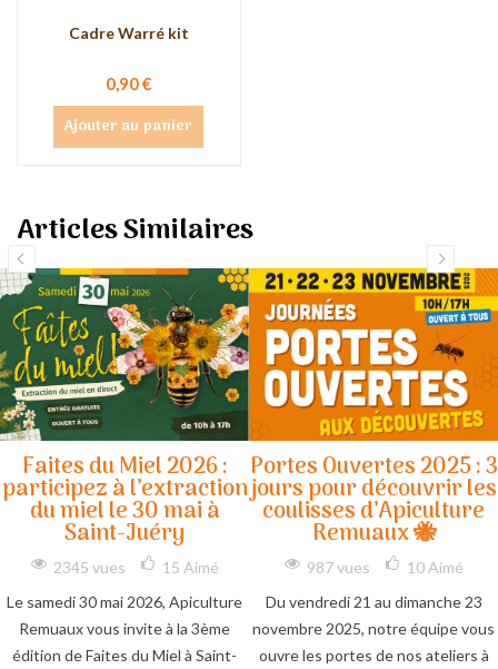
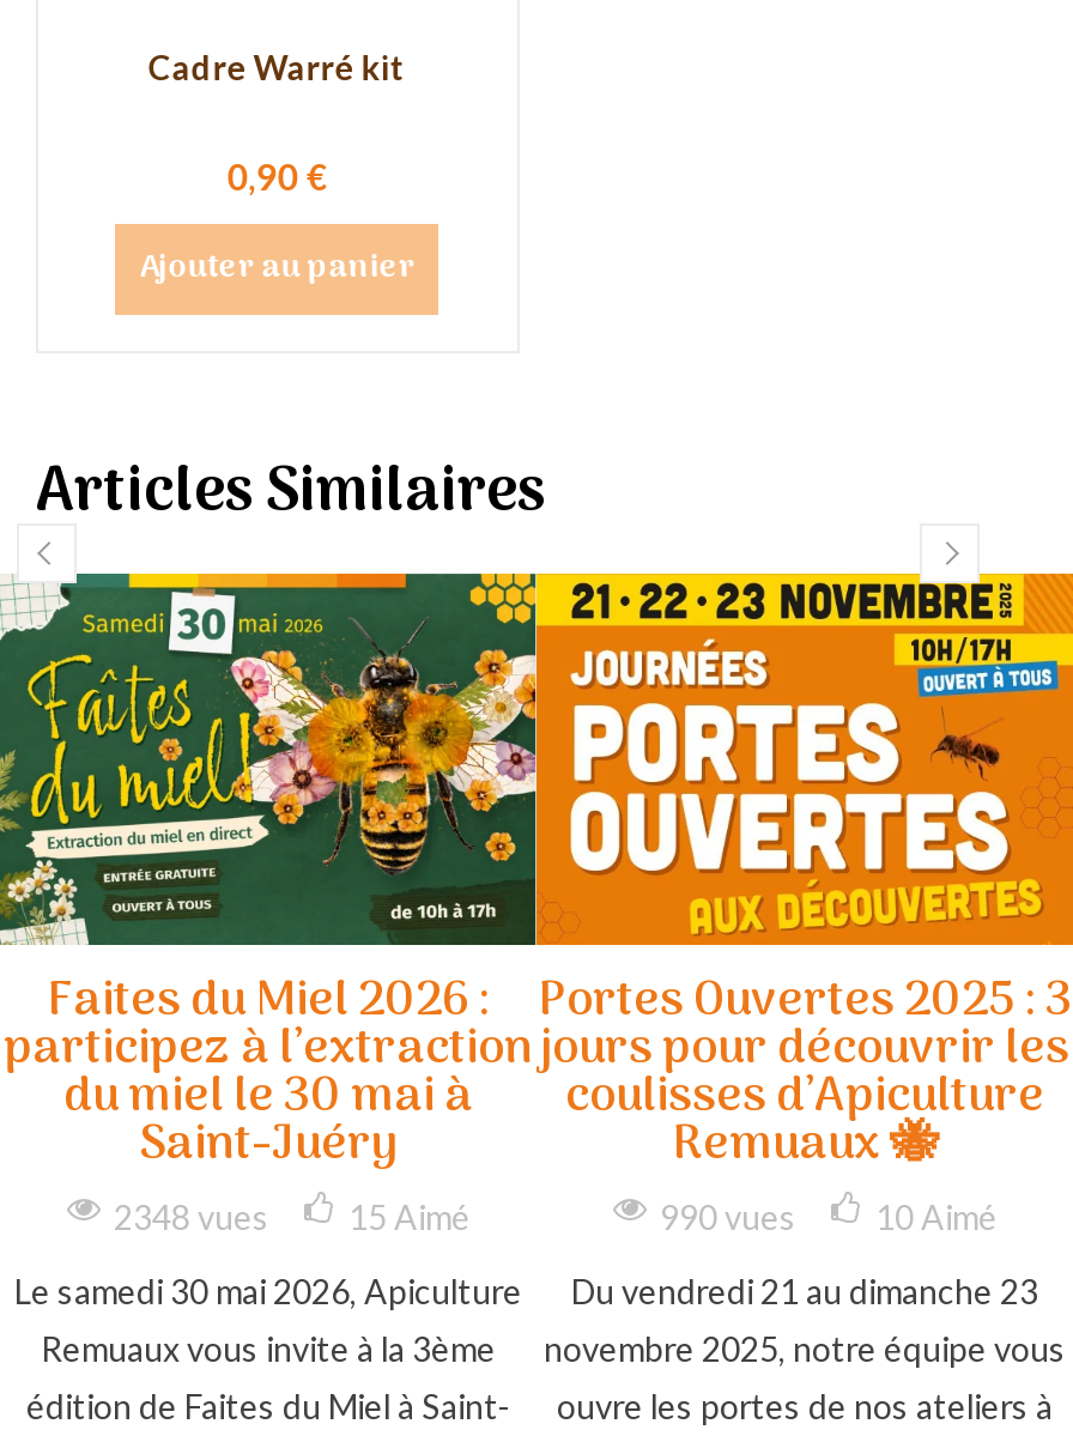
- 2345 vues 15 Aimé
+ 2348 vues 15 Aimé

- 987 vues 10 Aimé
+ 990 vues 10 Aimé
